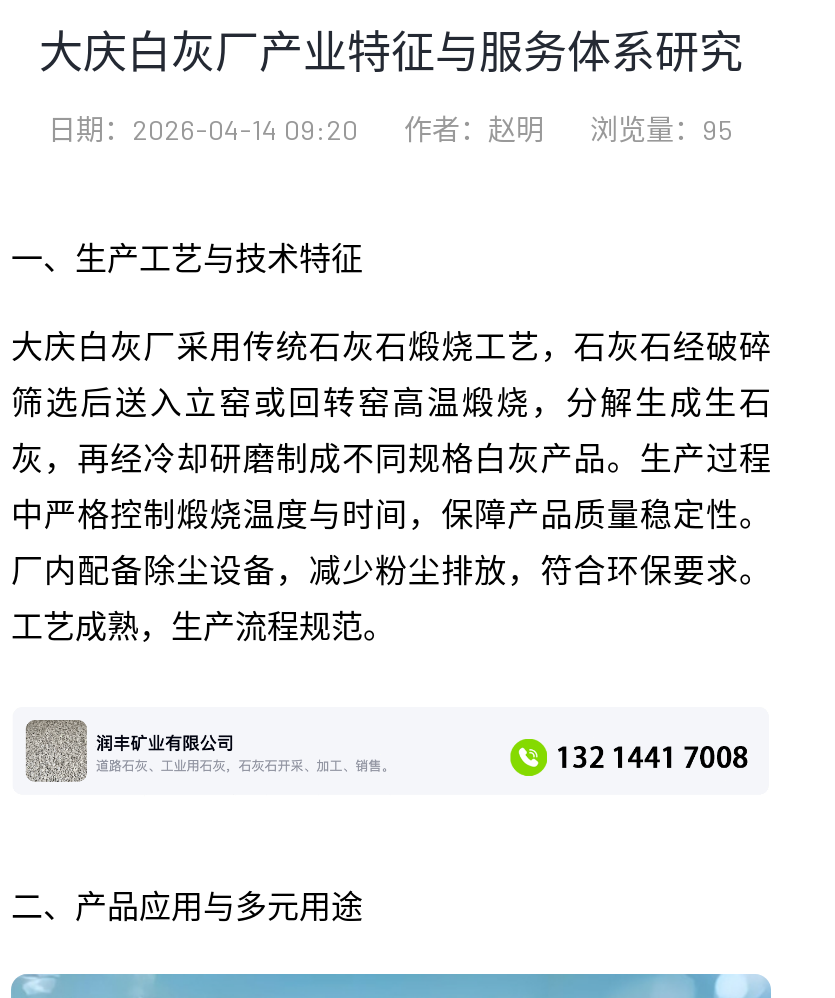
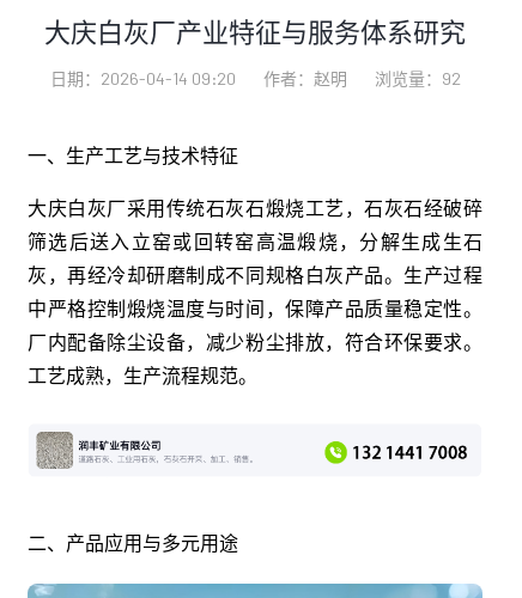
- 日期：2026-04-14 09:20 作者：赵明 浏览量：95
+ 日期：2026-04-14 09:20 作者：赵明 浏览量：92
